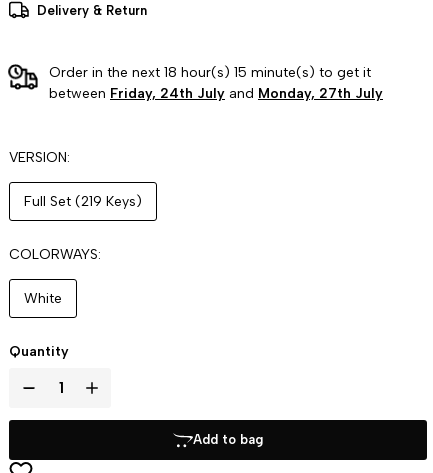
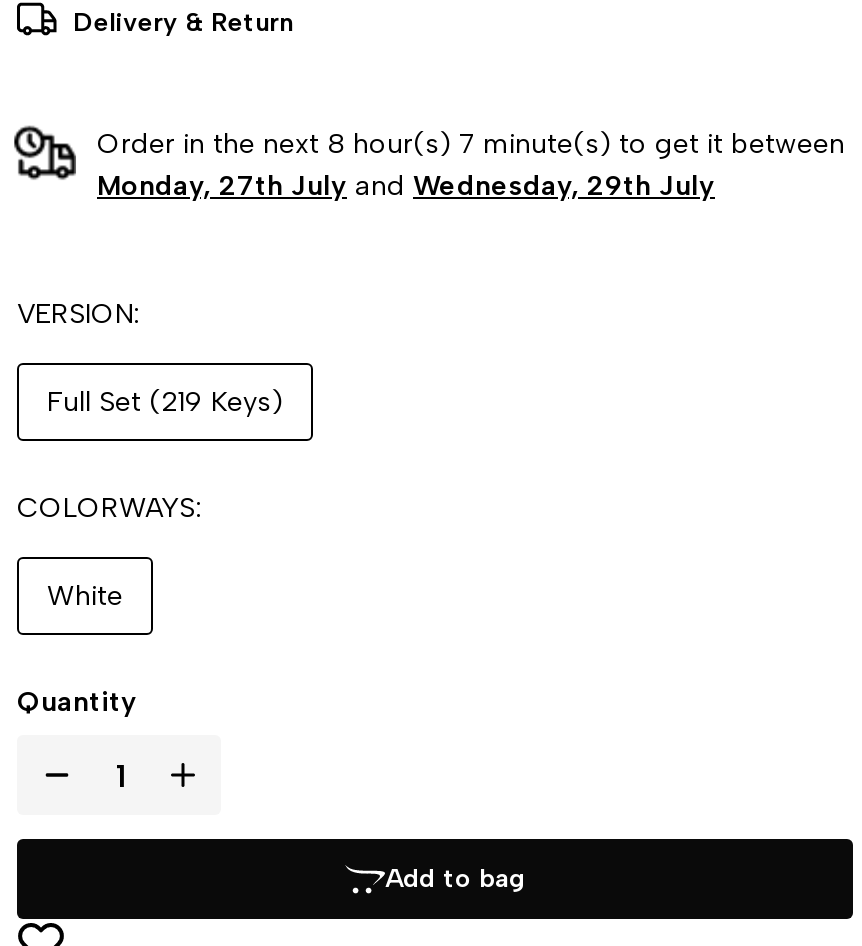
- Order in the next 18 hour(s) 15 minute(s) to get it
- between Friday, 24th July and Monday, 27th July
+ Order in the next 8 hour(s) 7 minute(s) to get it between
+ Monday, 27th July and Wednesday, 29th July
